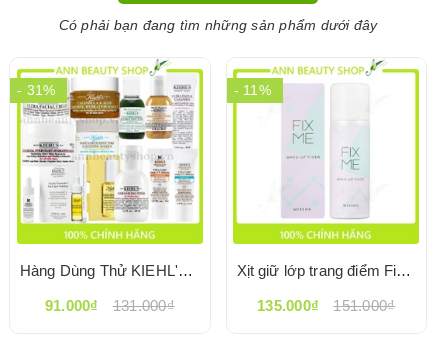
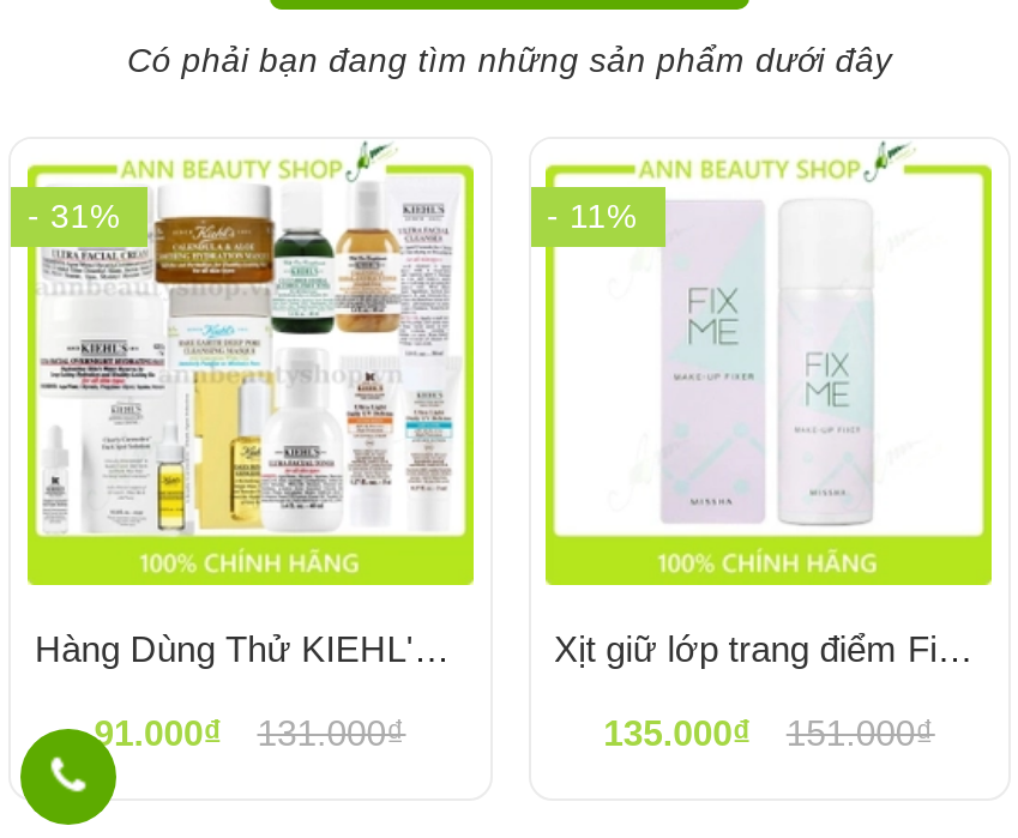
+ [image]
